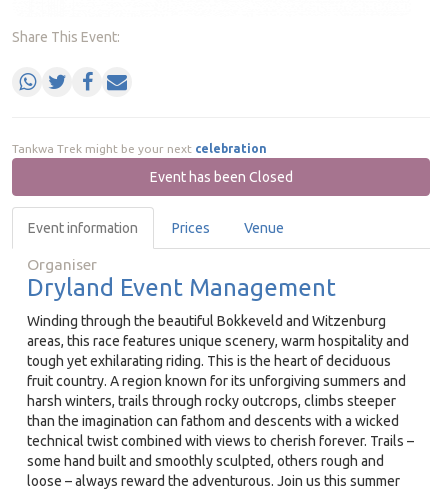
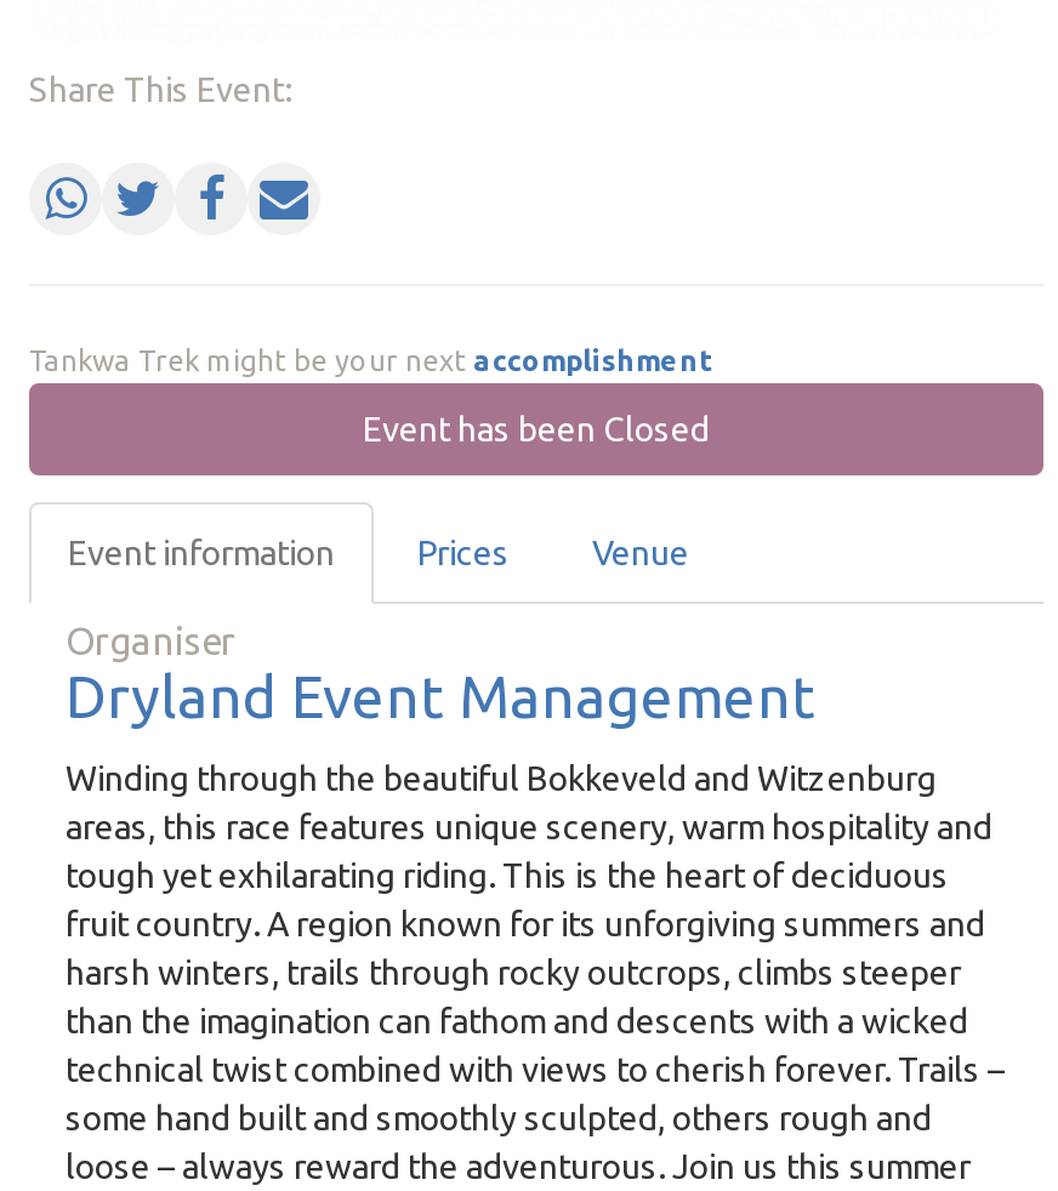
- Tankwa Trek might be your next celebration
+ Tankwa Trek might be your next accomplishment
